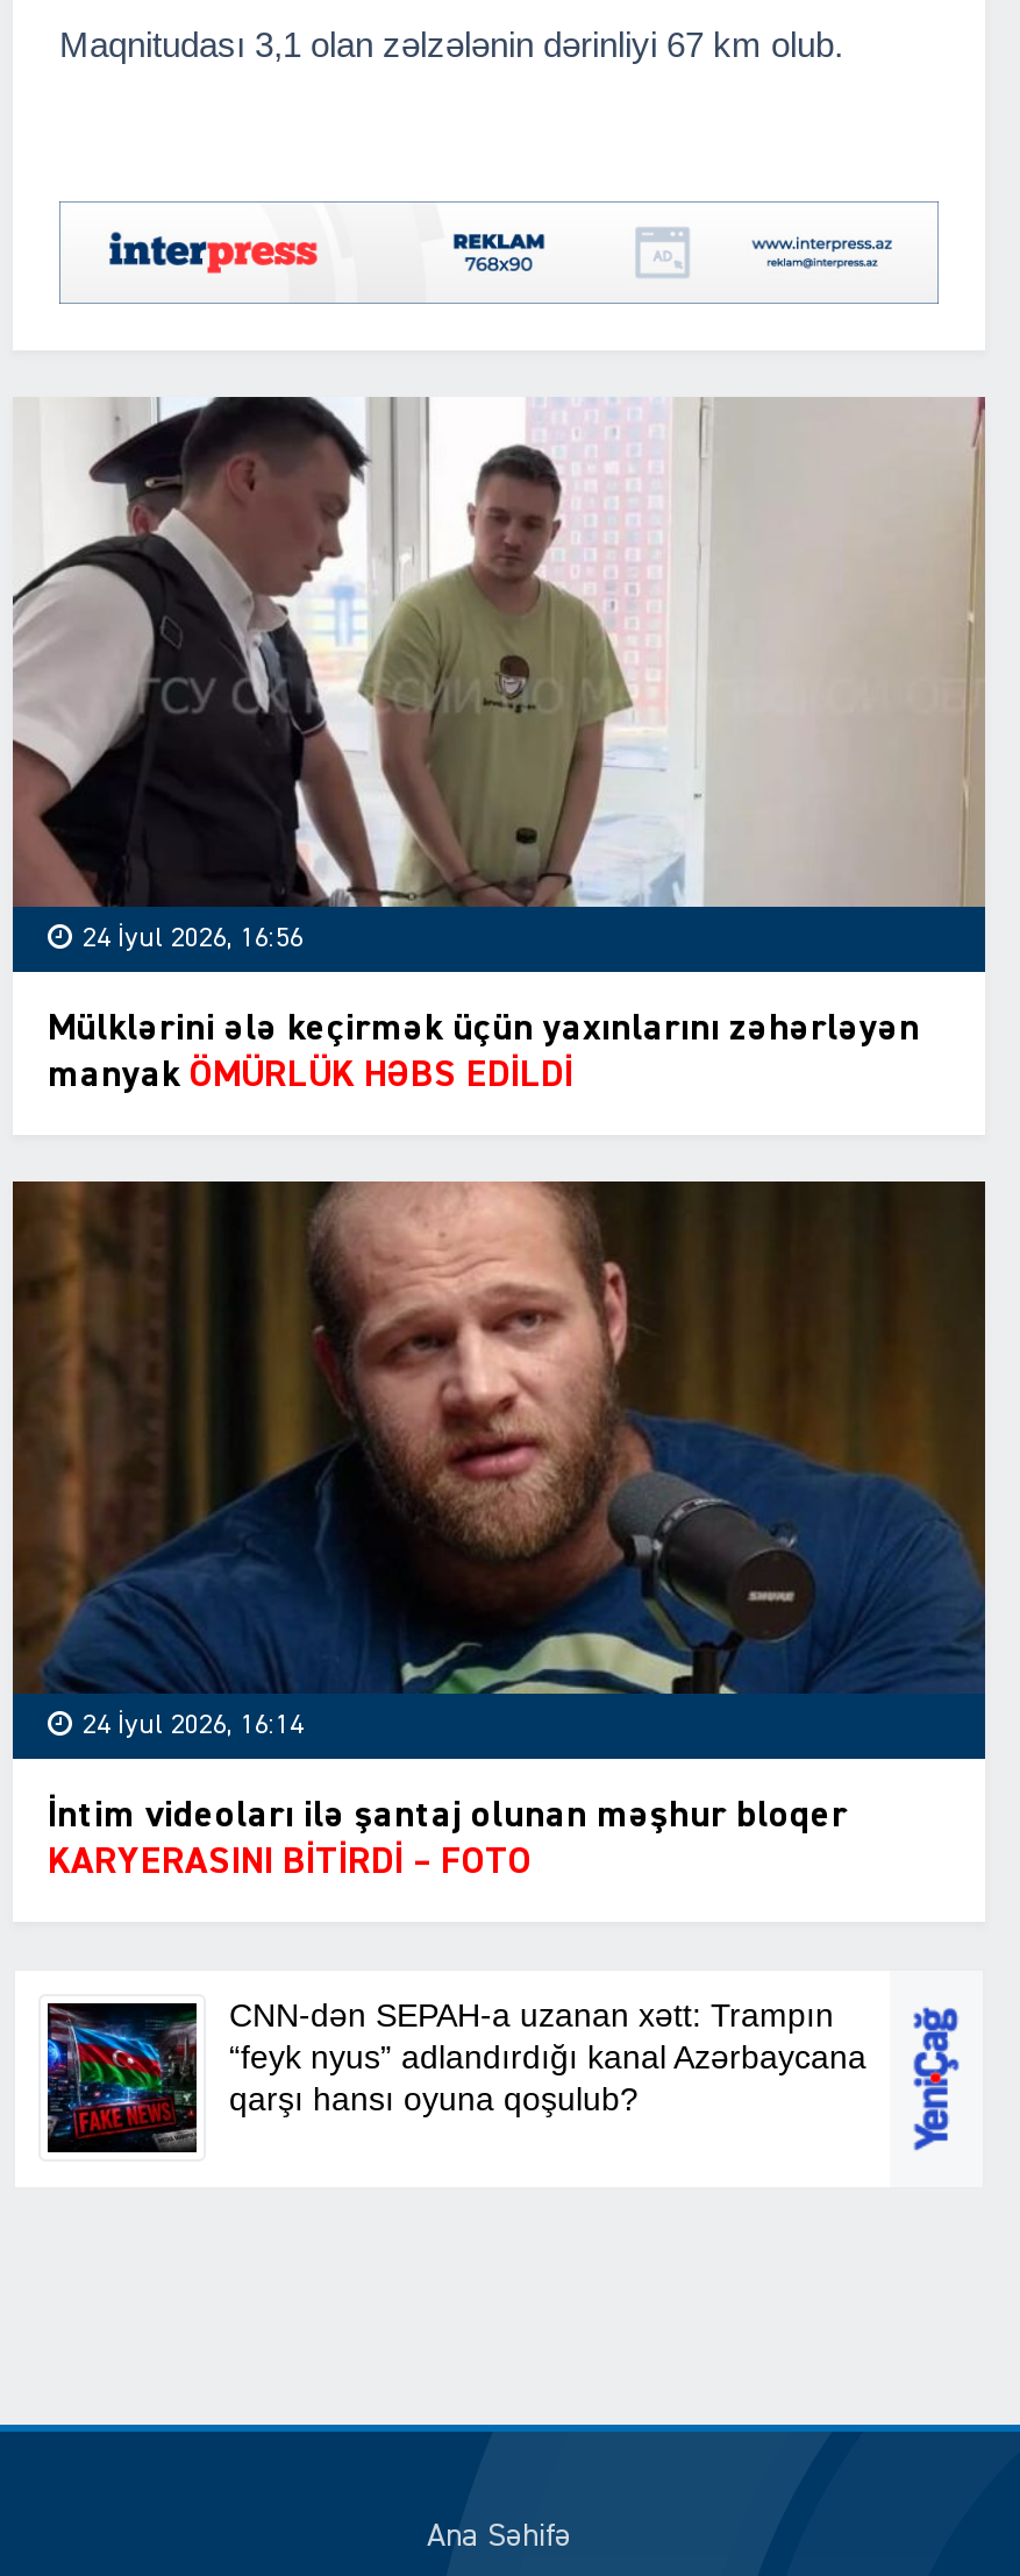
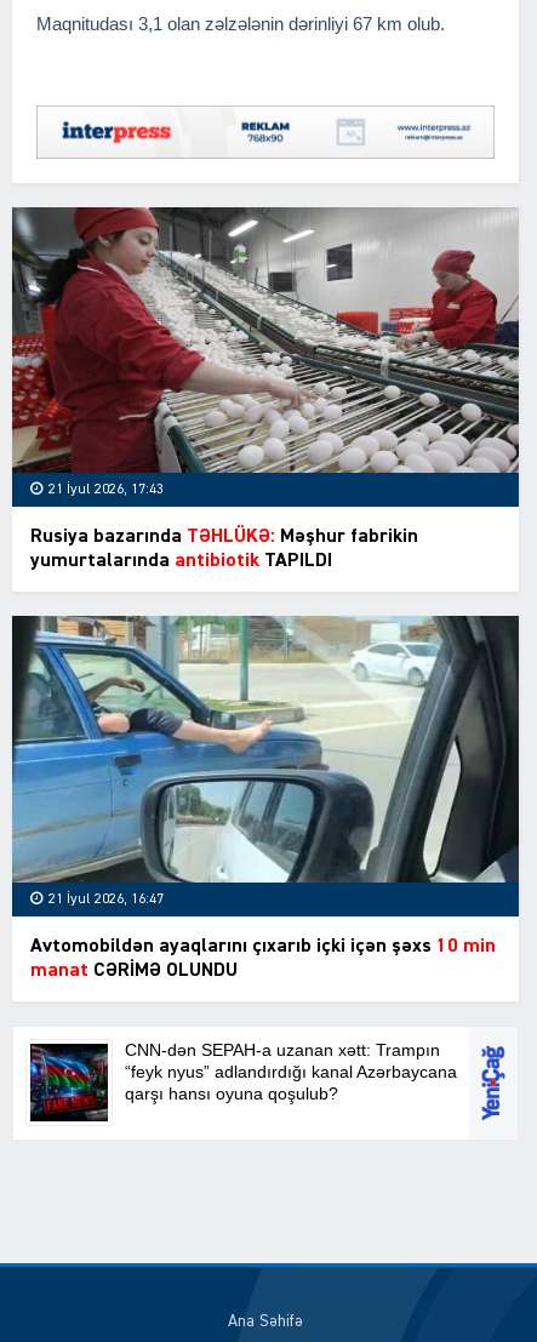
- [image]
- 24 İyul 2026, 16:56
+ [image]
+ 21 İyul 2026, 17:43

- Mülklərini ələ keçirmək üçün yaxınlarını zəhərləyən
- manyak ÖMÜRLÜK HƏBS EDİLDİ
+ Rusiya bazarında TƏHLÜKƏ: Məşhur fabrikin
+ yumurtalarında antibiotik TAPILDI

- [image]
- 24 İyul 2026, 16:14
+ [image]
+ 21 İyul 2026, 16:47

- İntim videoları ilə şantaj olunan məşhur bloqer
- KARYERASINI BİTİRDİ – FOTO
+ Avtomobildən ayaqlarını çıxarıb içki içən şəxs 10 min
+ manat CƏRİMƏ OLUNDU
